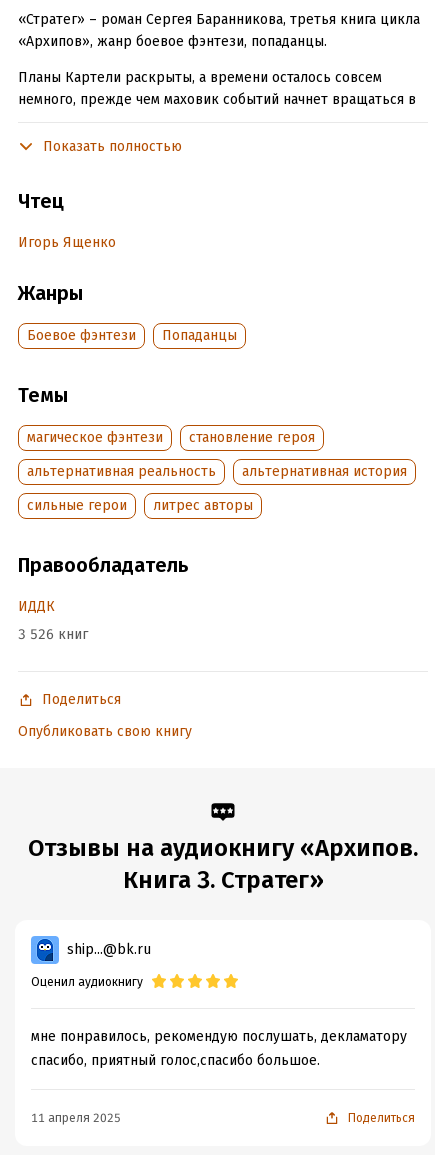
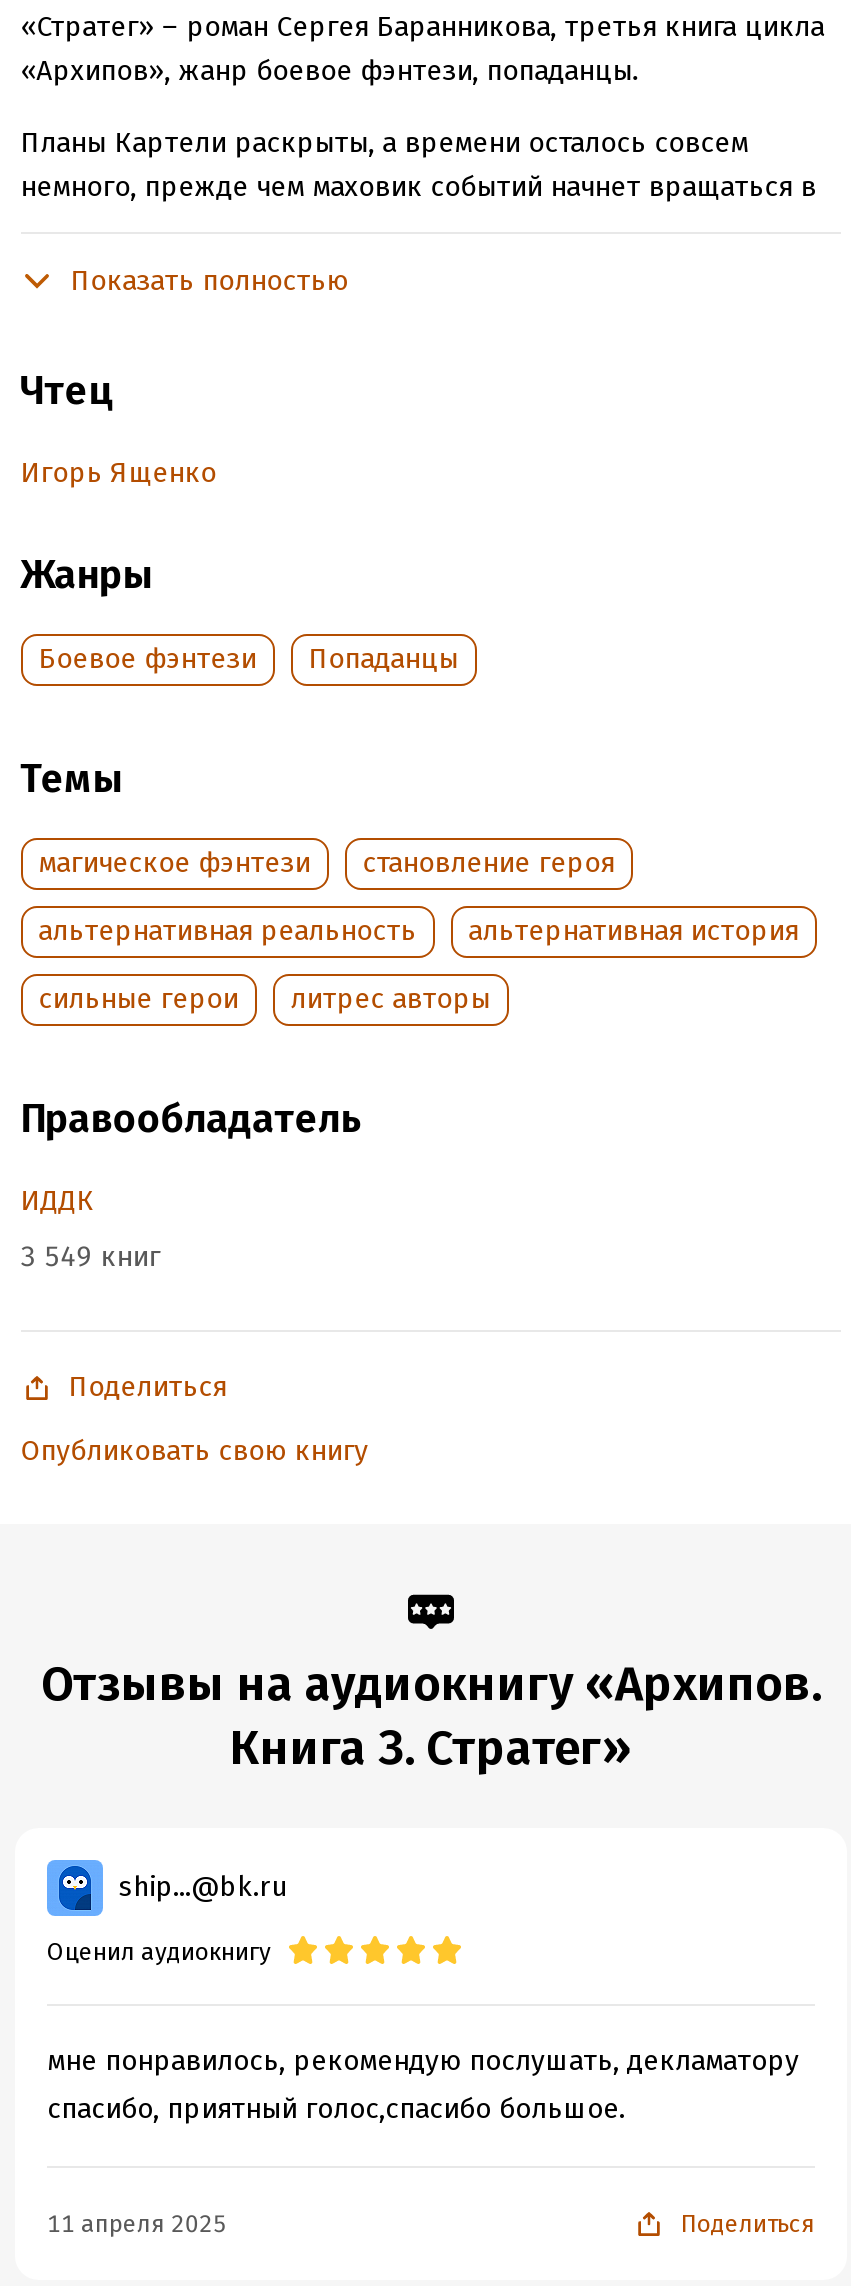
- 3 526 книг
+ 3 549 книг
